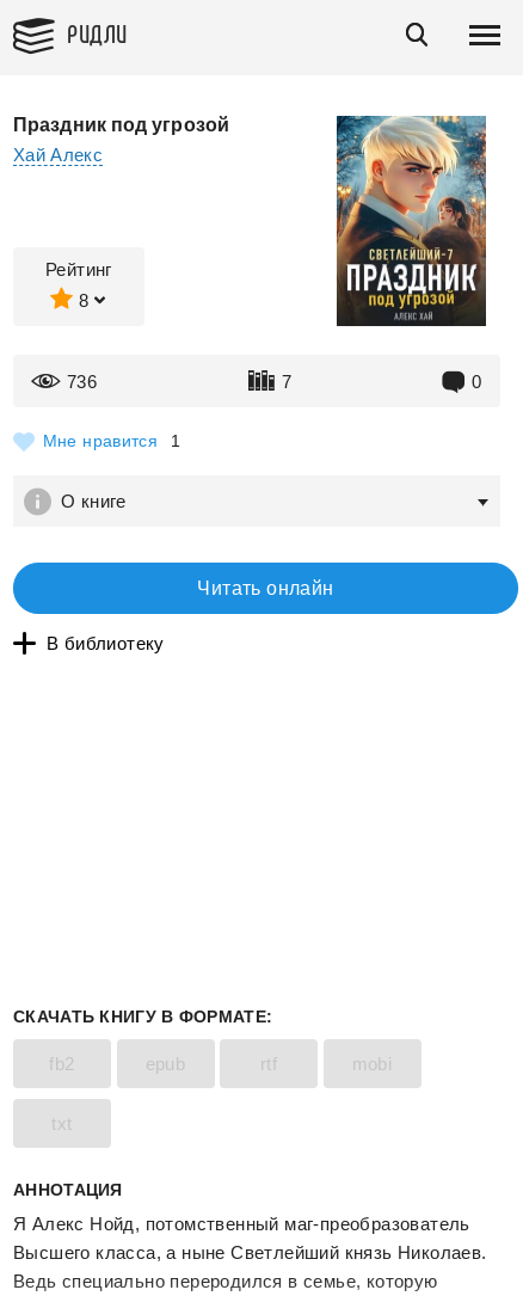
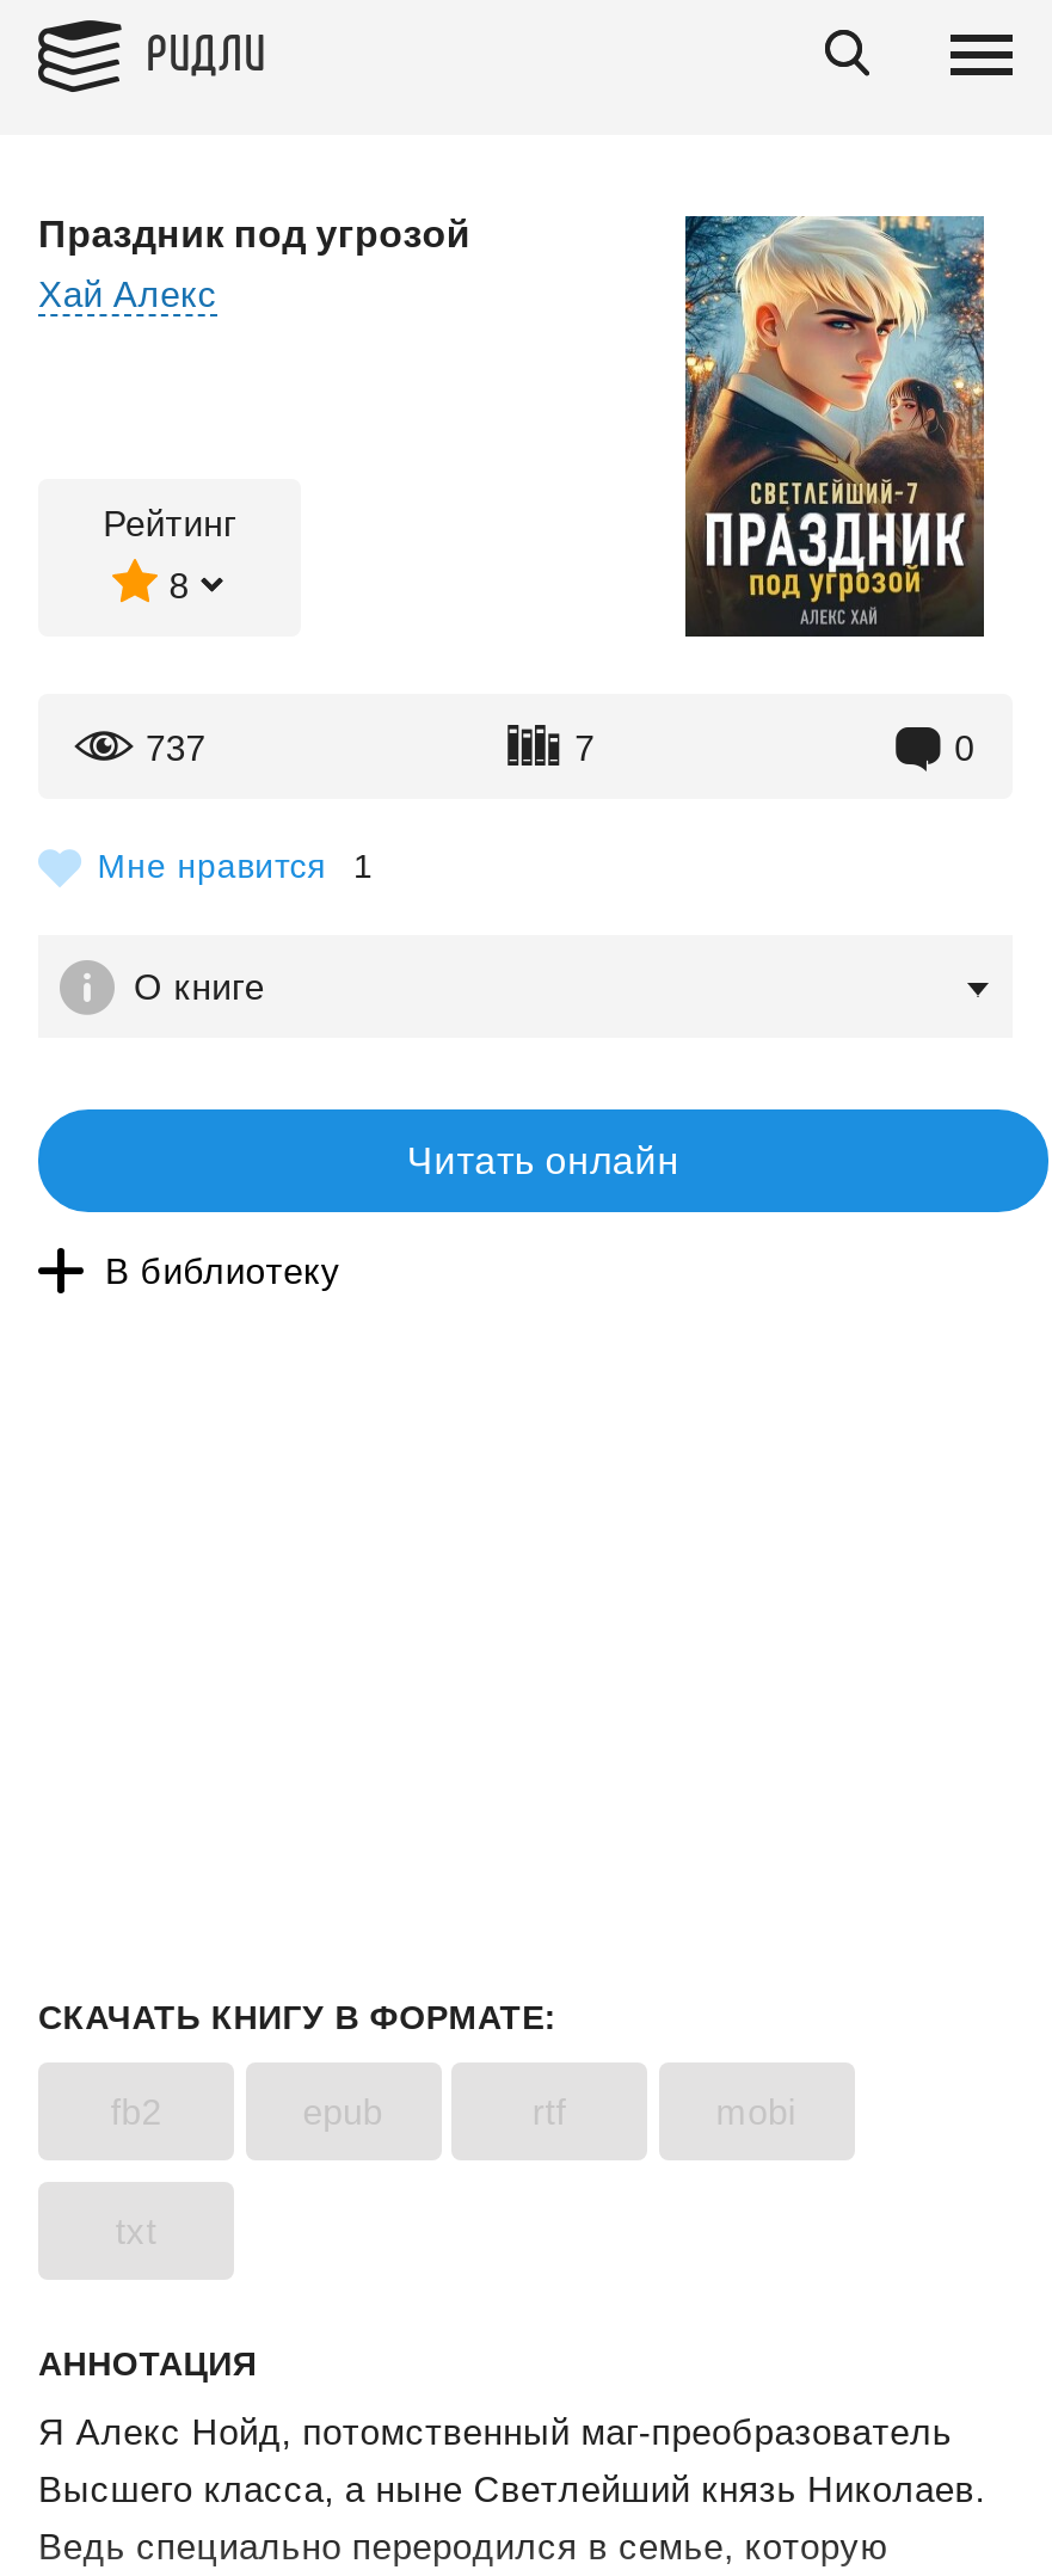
- 736
+ 737
